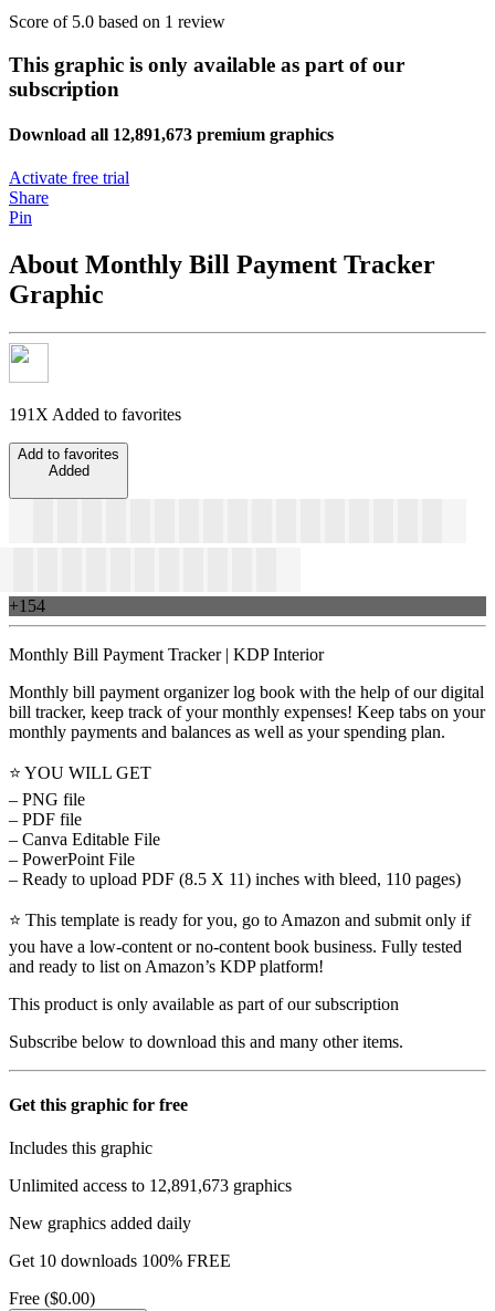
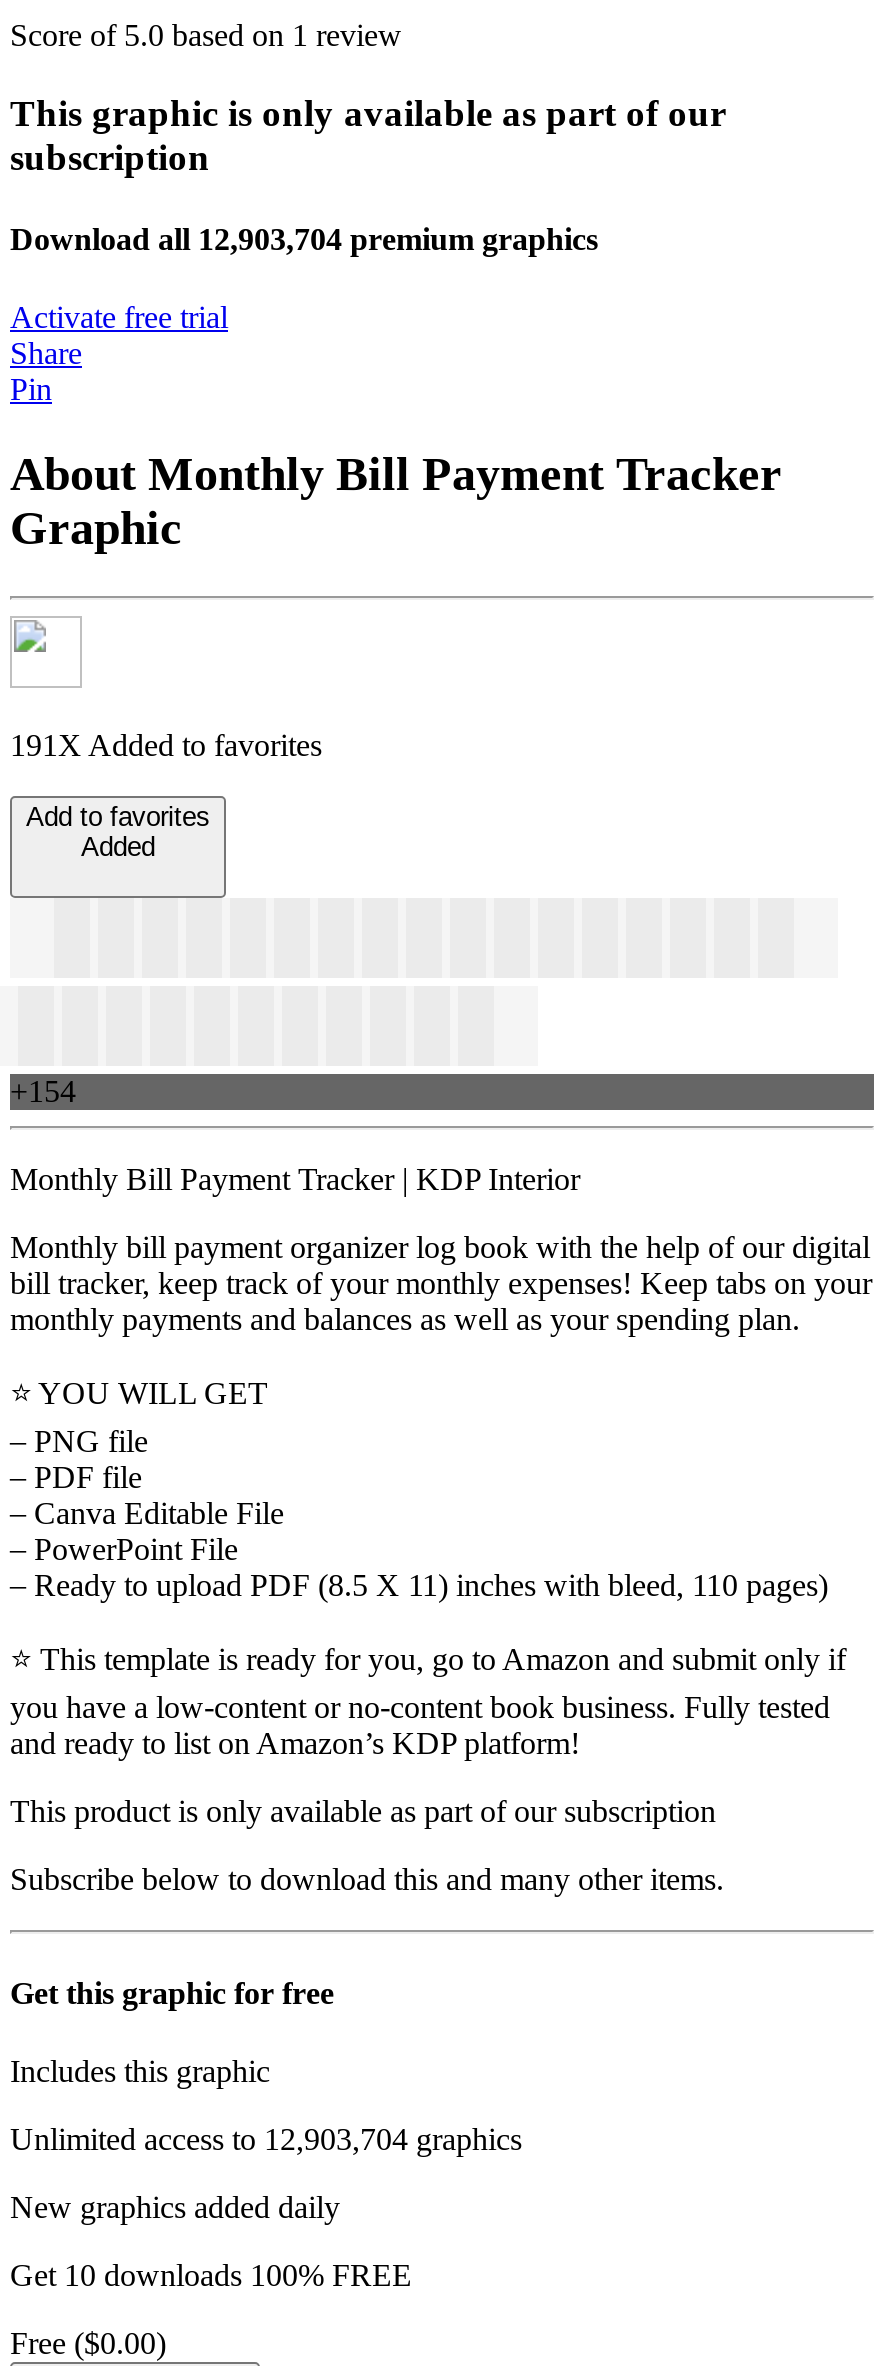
- Download all 12,891,673 premium graphics
+ Download all 12,903,704 premium graphics

- Unlimited access to 12,891,673 graphics
+ Unlimited access to 12,903,704 graphics
